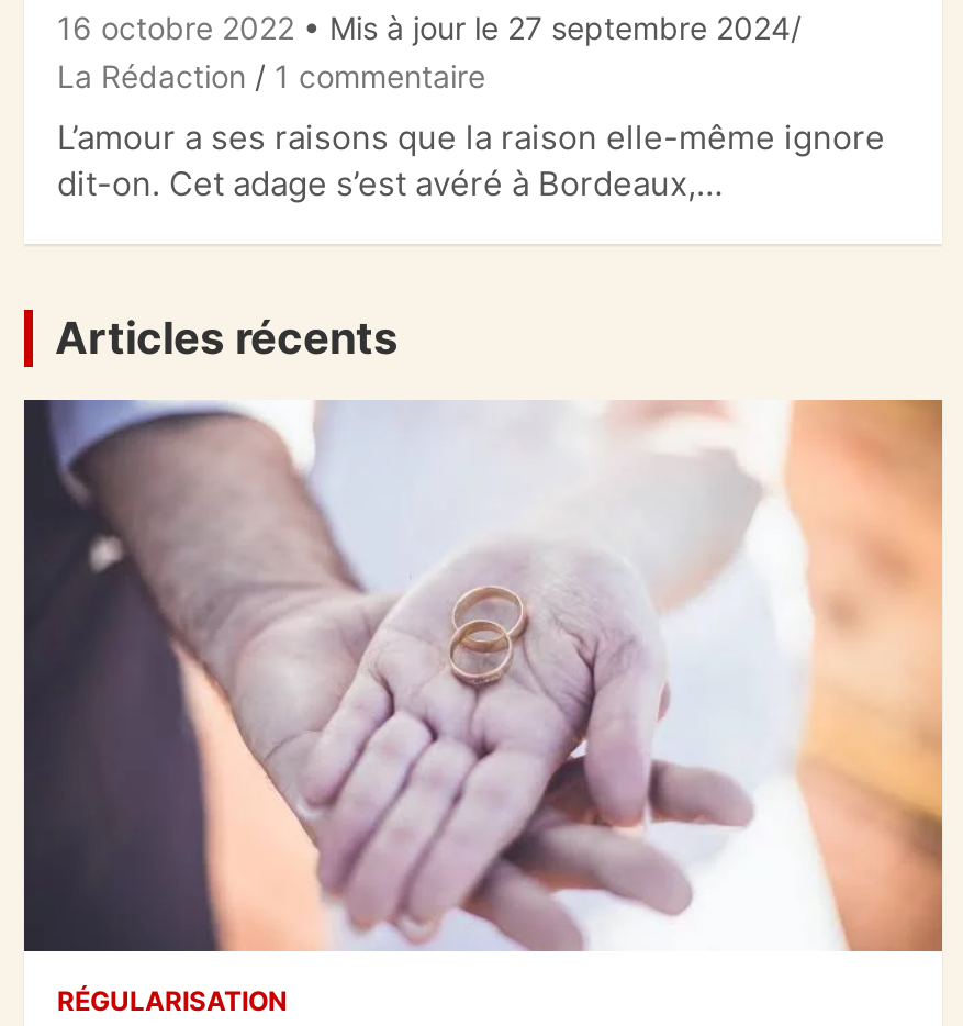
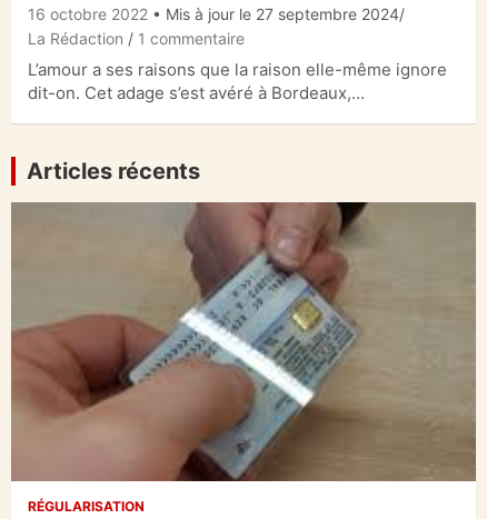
- [image]
+ [image]
